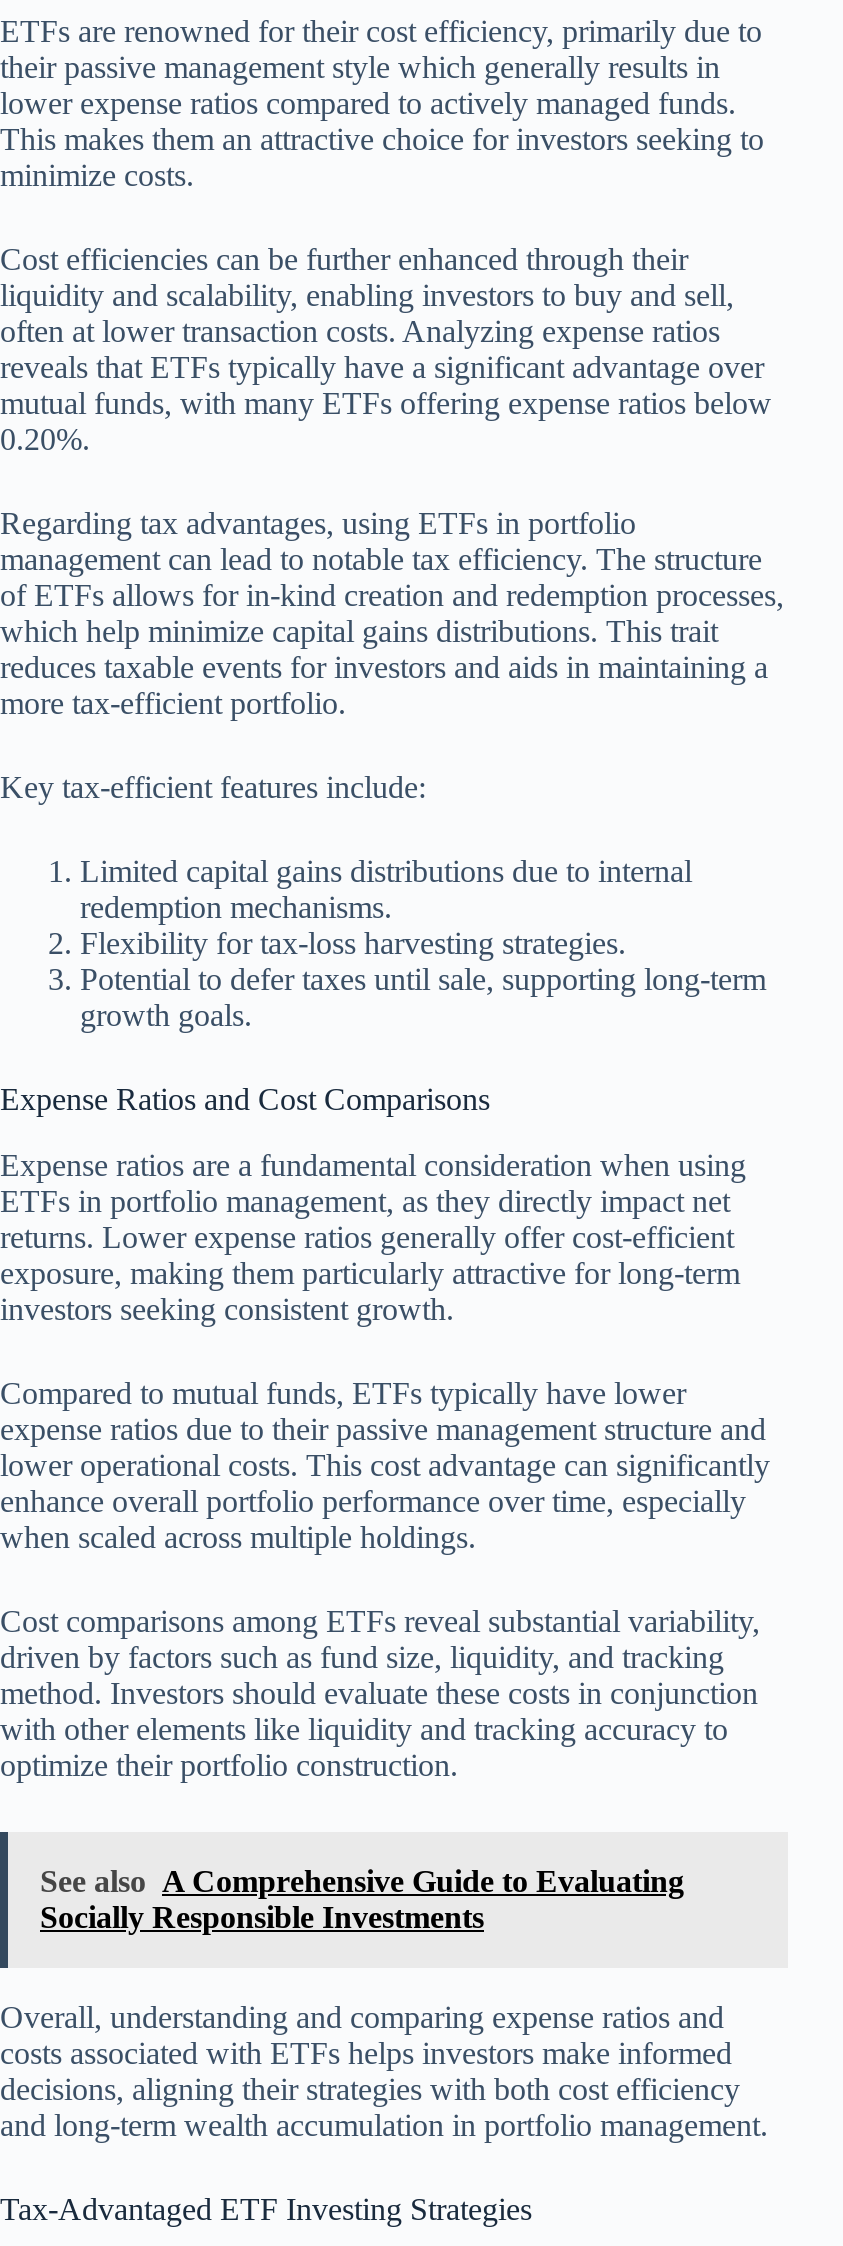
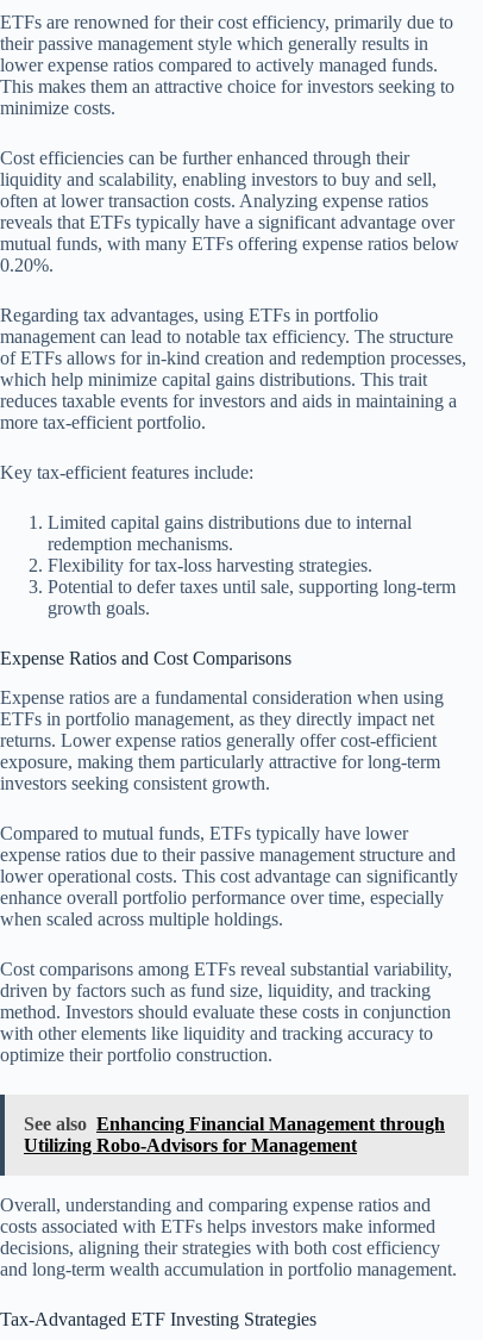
- See also A Comprehensive Guide to Evaluating
- Socially Responsible Investments
+ See also Enhancing Financial Management through
+ Utilizing Robo-Advisors for Management
